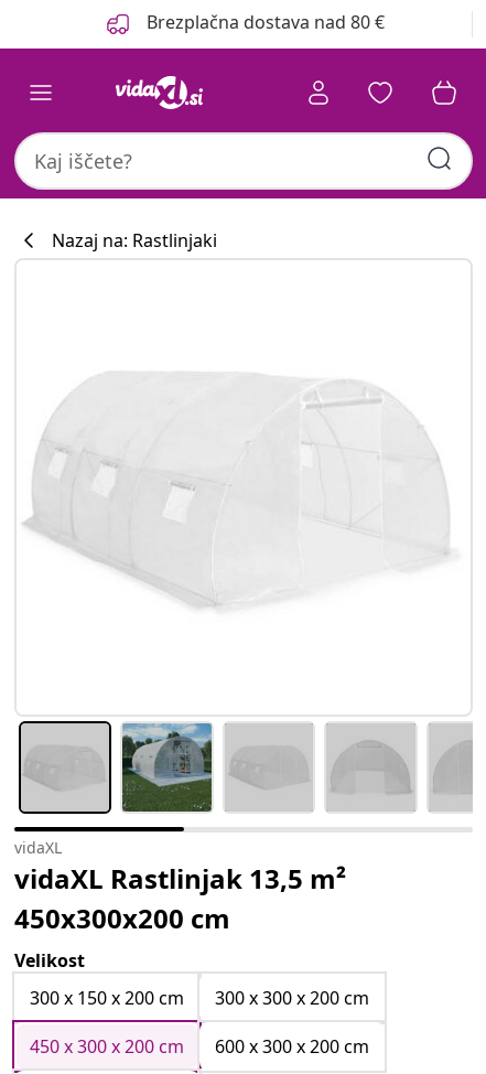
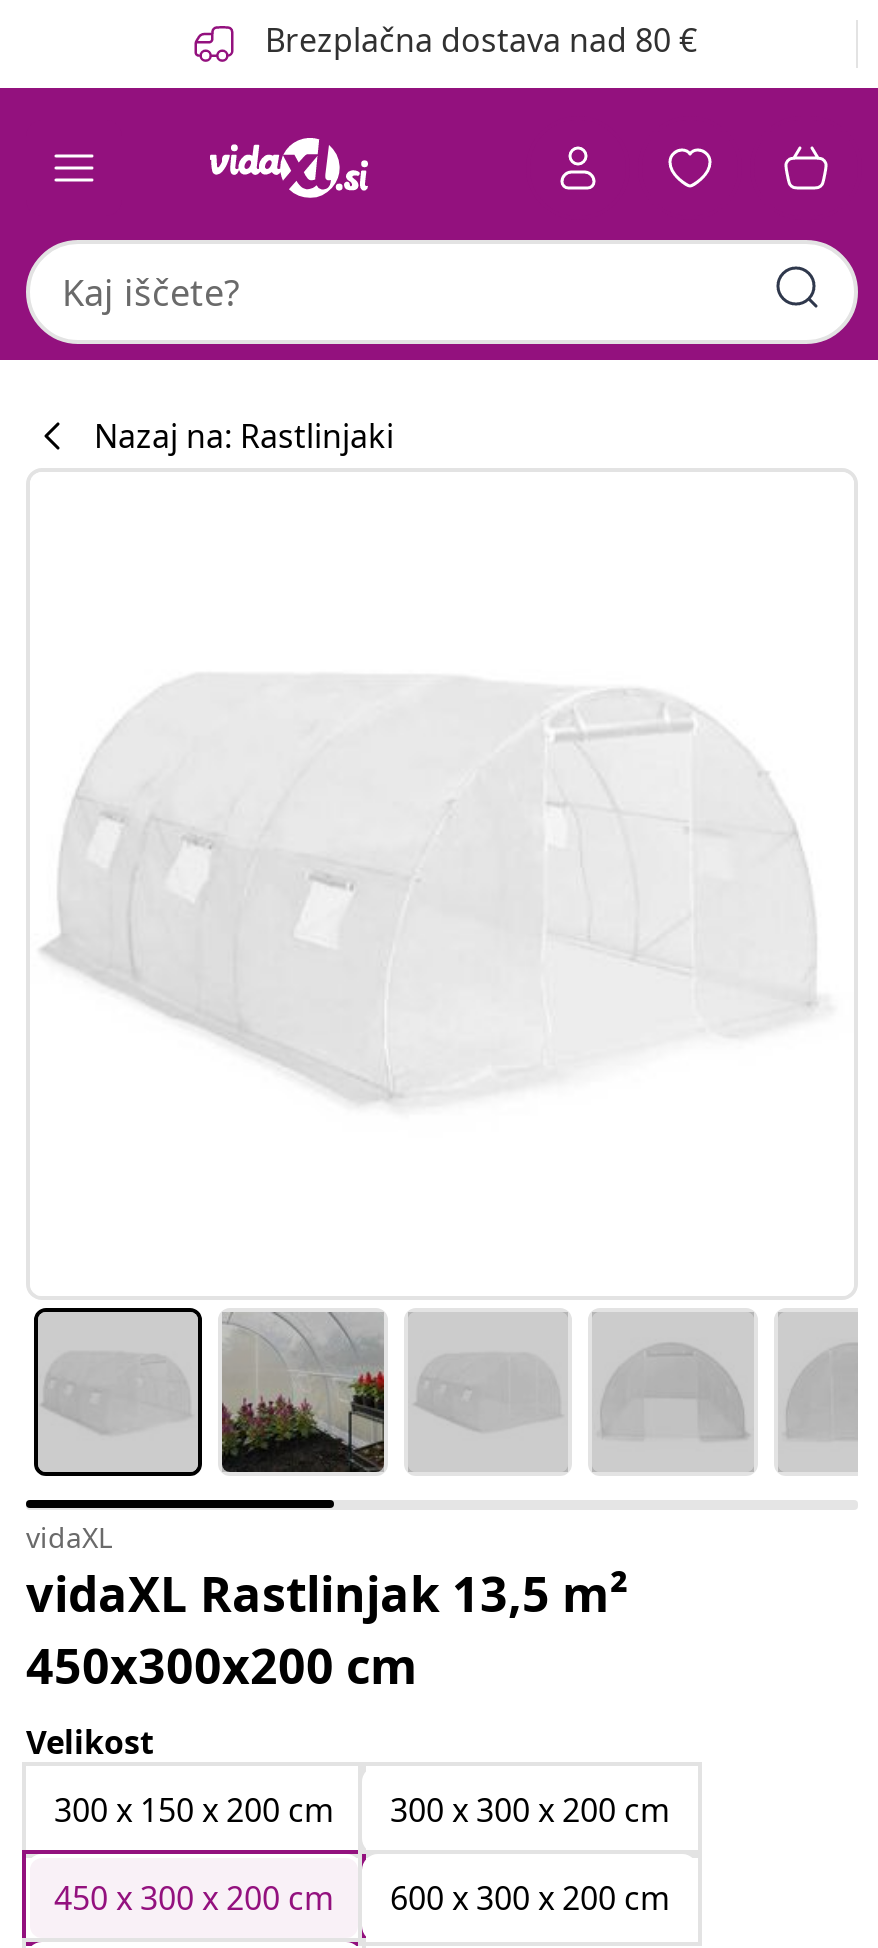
- [image]
+ [image]
